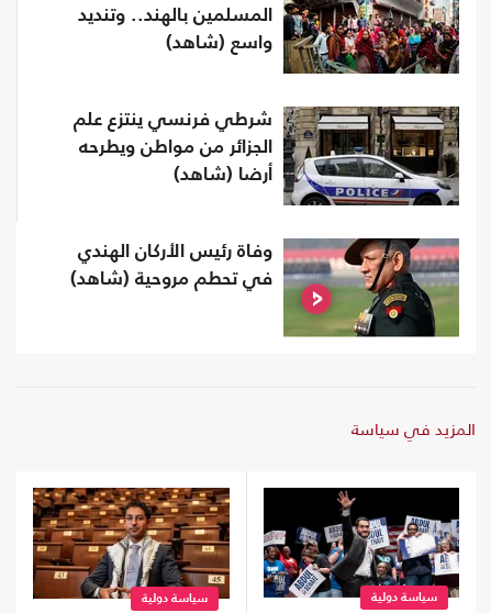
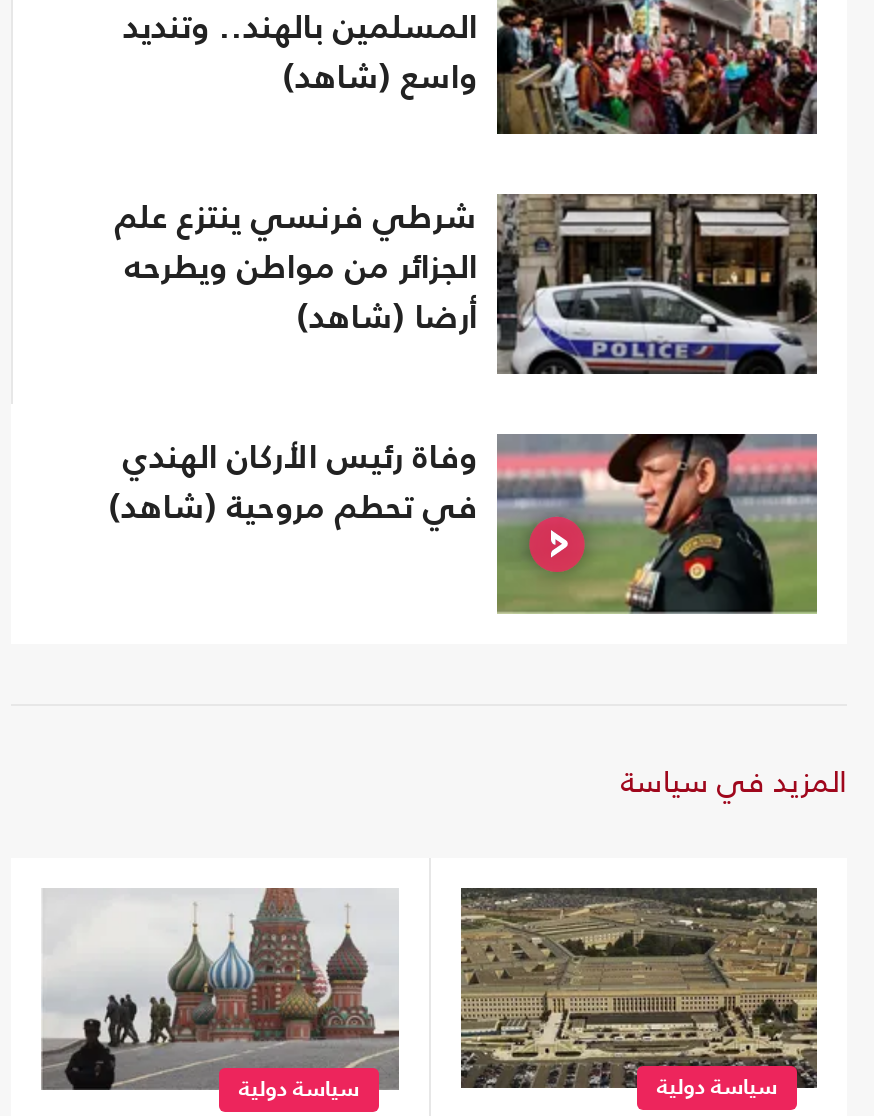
- [image]
+ [image]

- [image]
+ [image]
